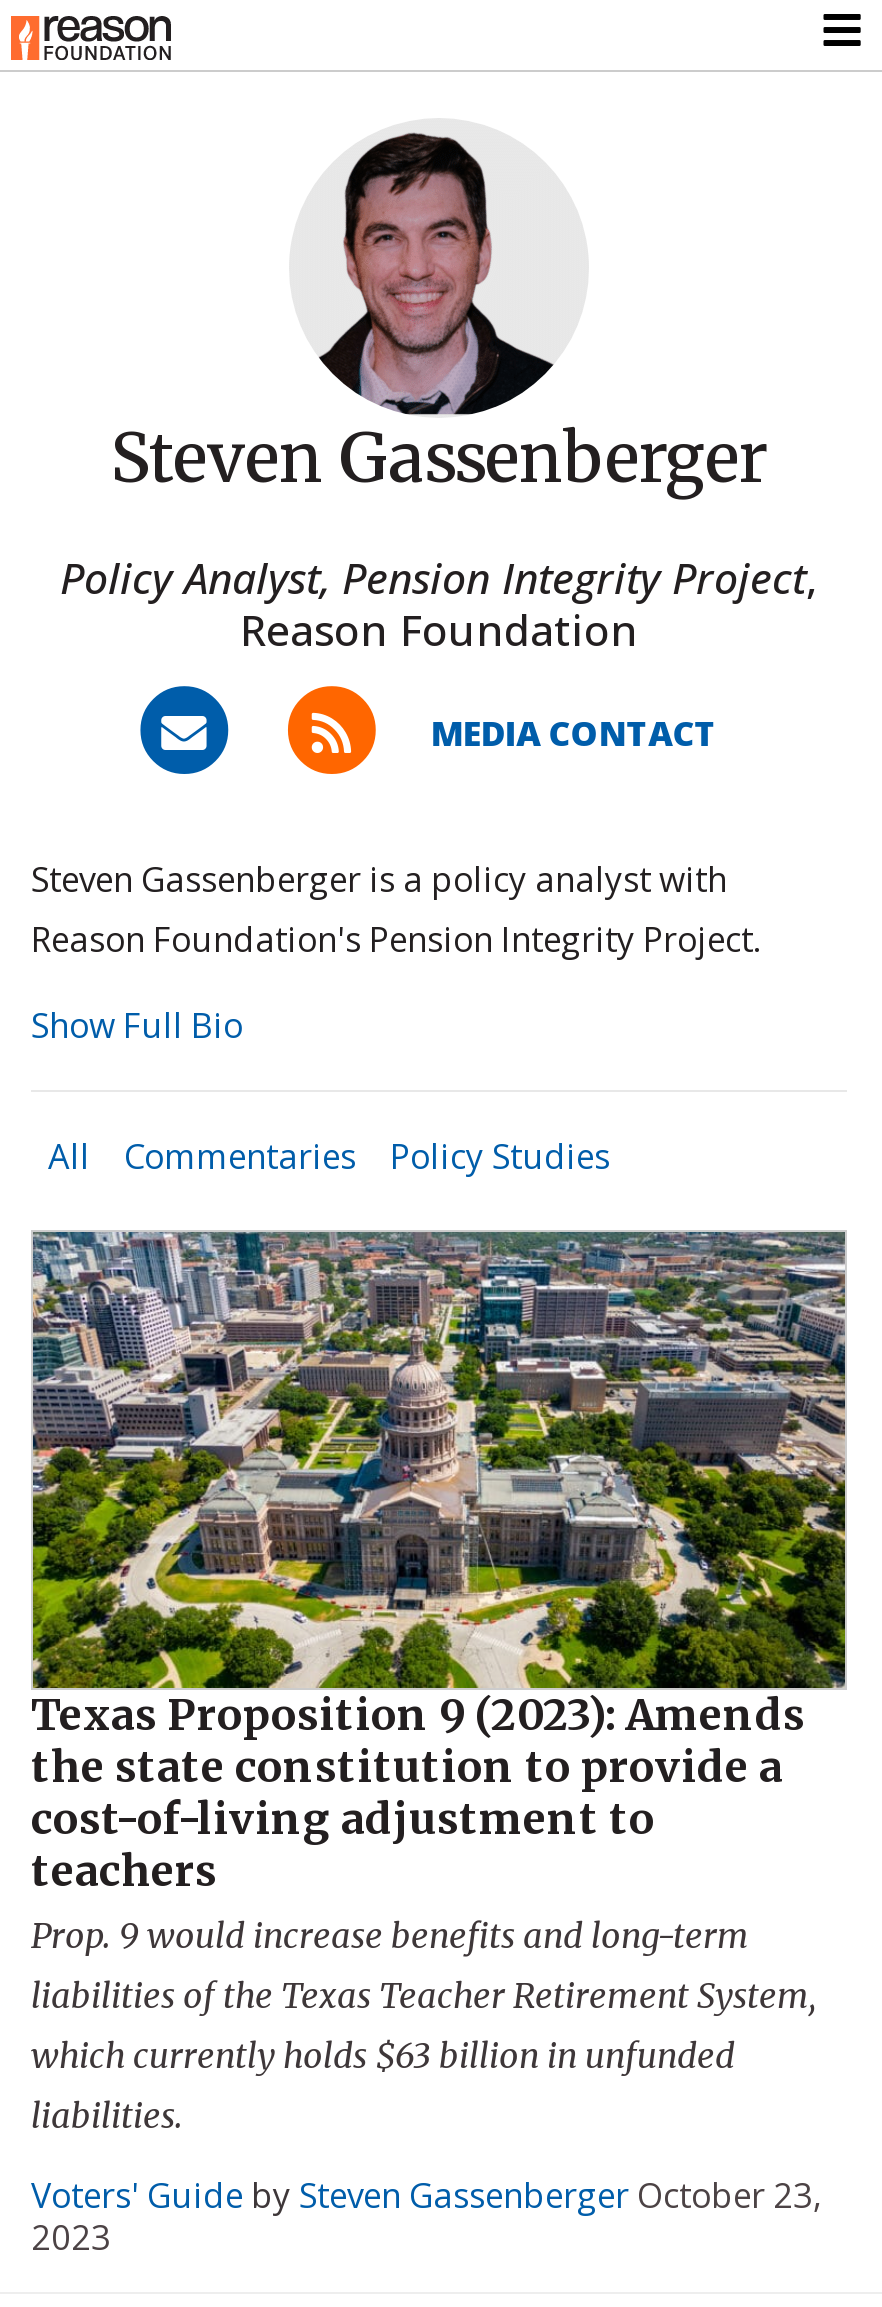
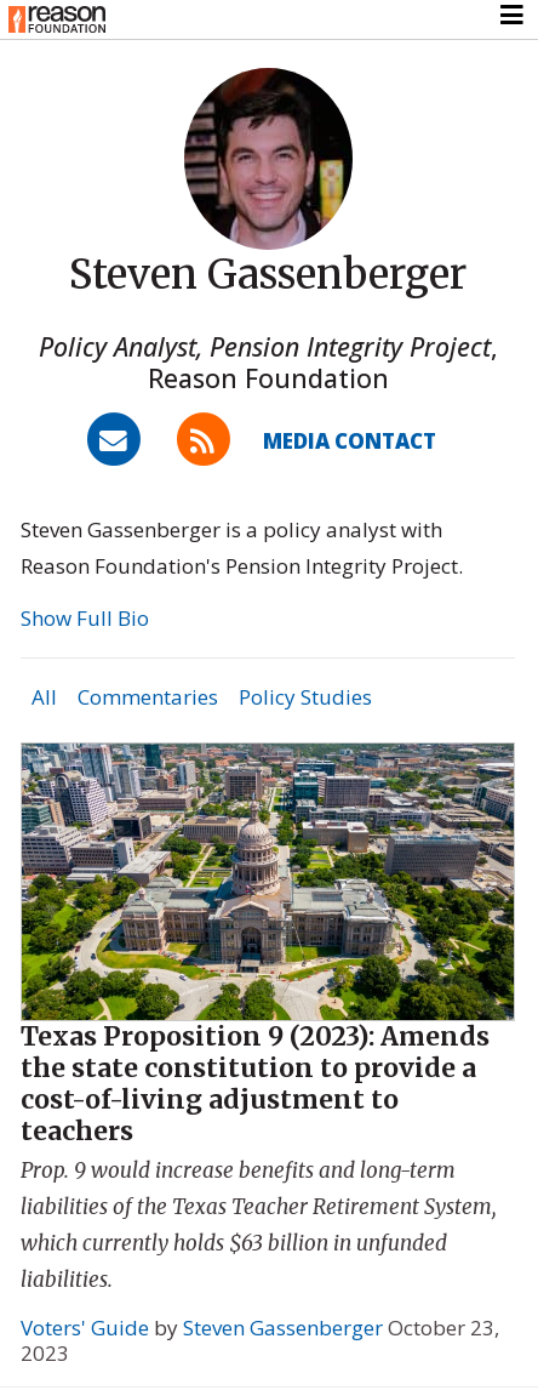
- [image]
+ [image]
